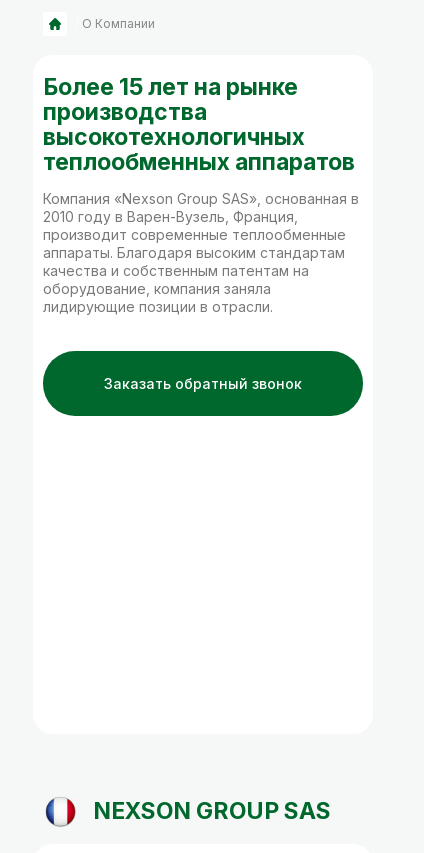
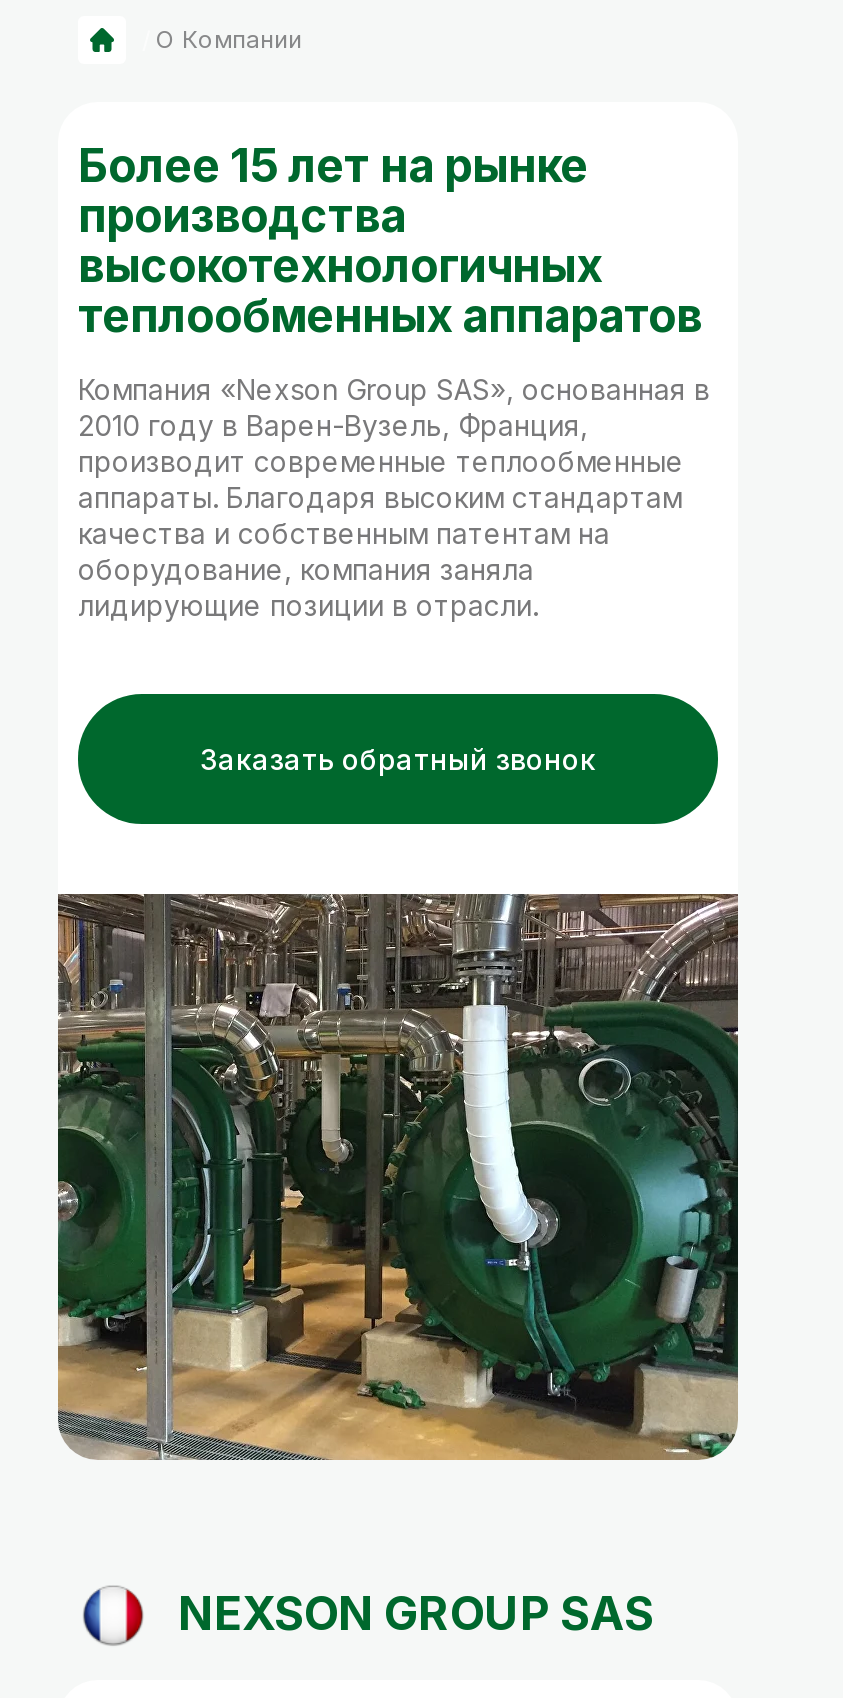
+ [image]
